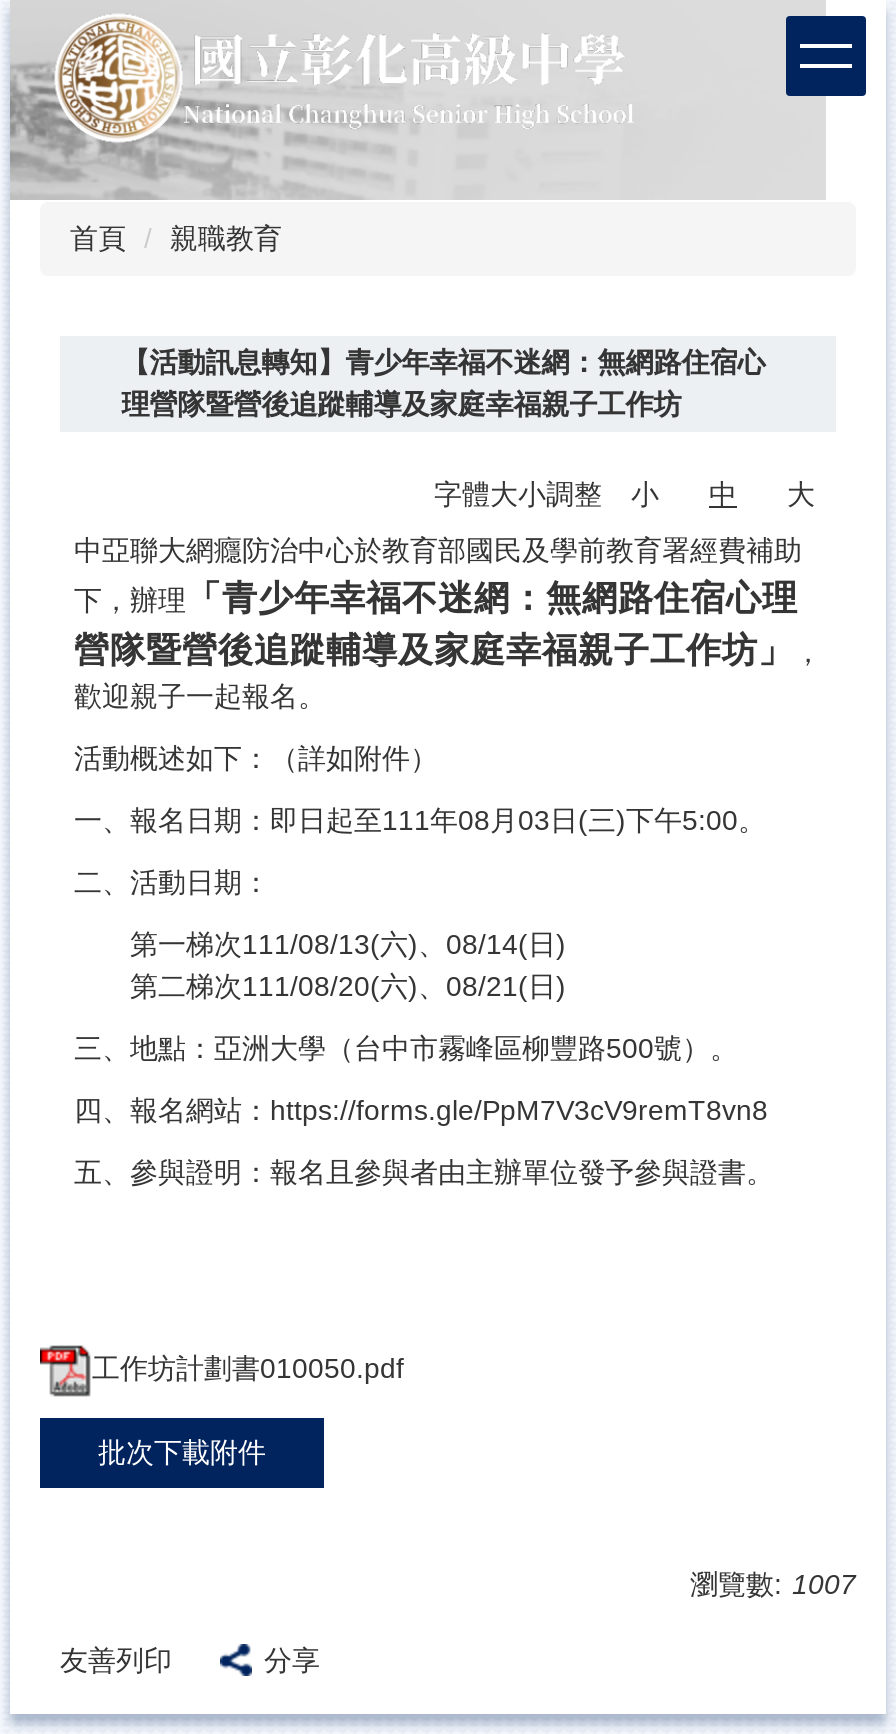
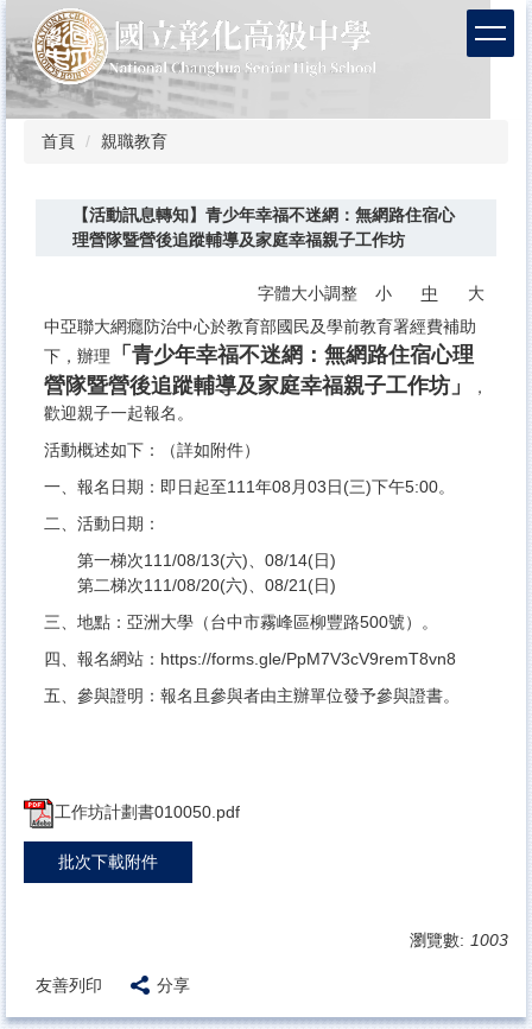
- 瀏覽數: 1007
+ 瀏覽數: 1003
